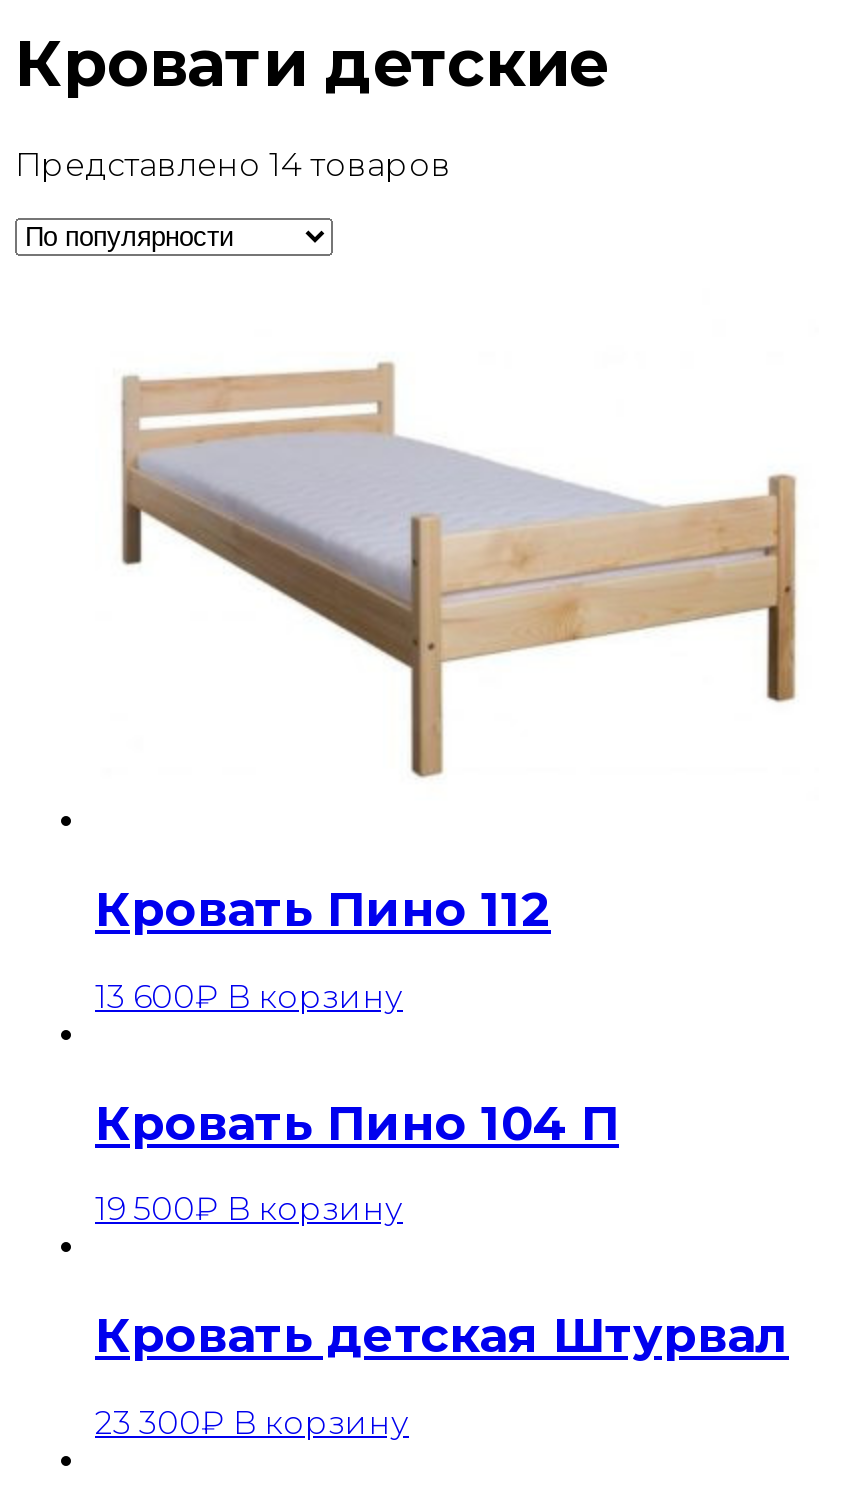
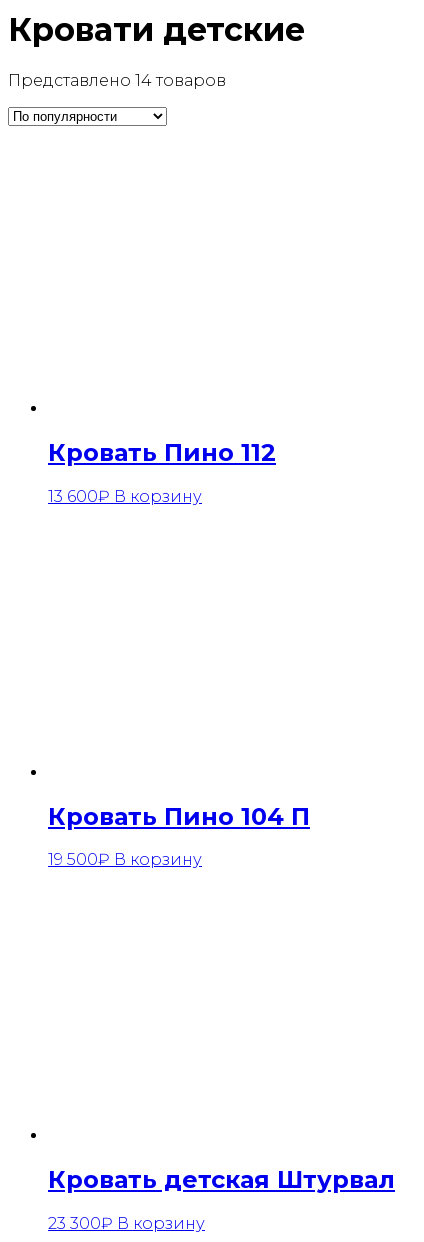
- [image]
